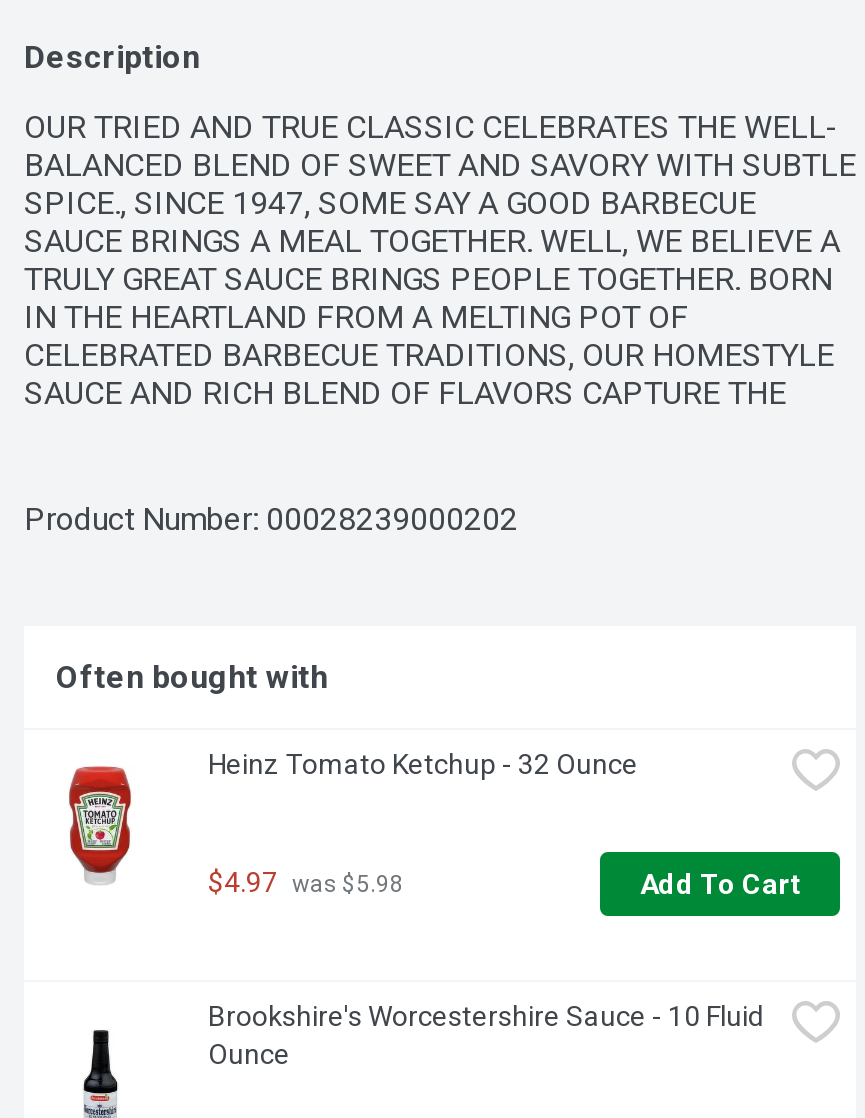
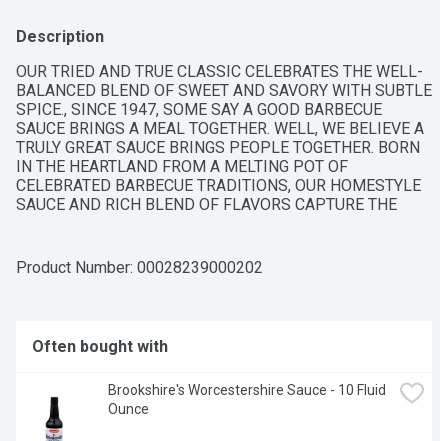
- [image]
- Heinz Tomato Ketchup - 32 Ounce

- $4.97 was $5.98
- Add To Cart
